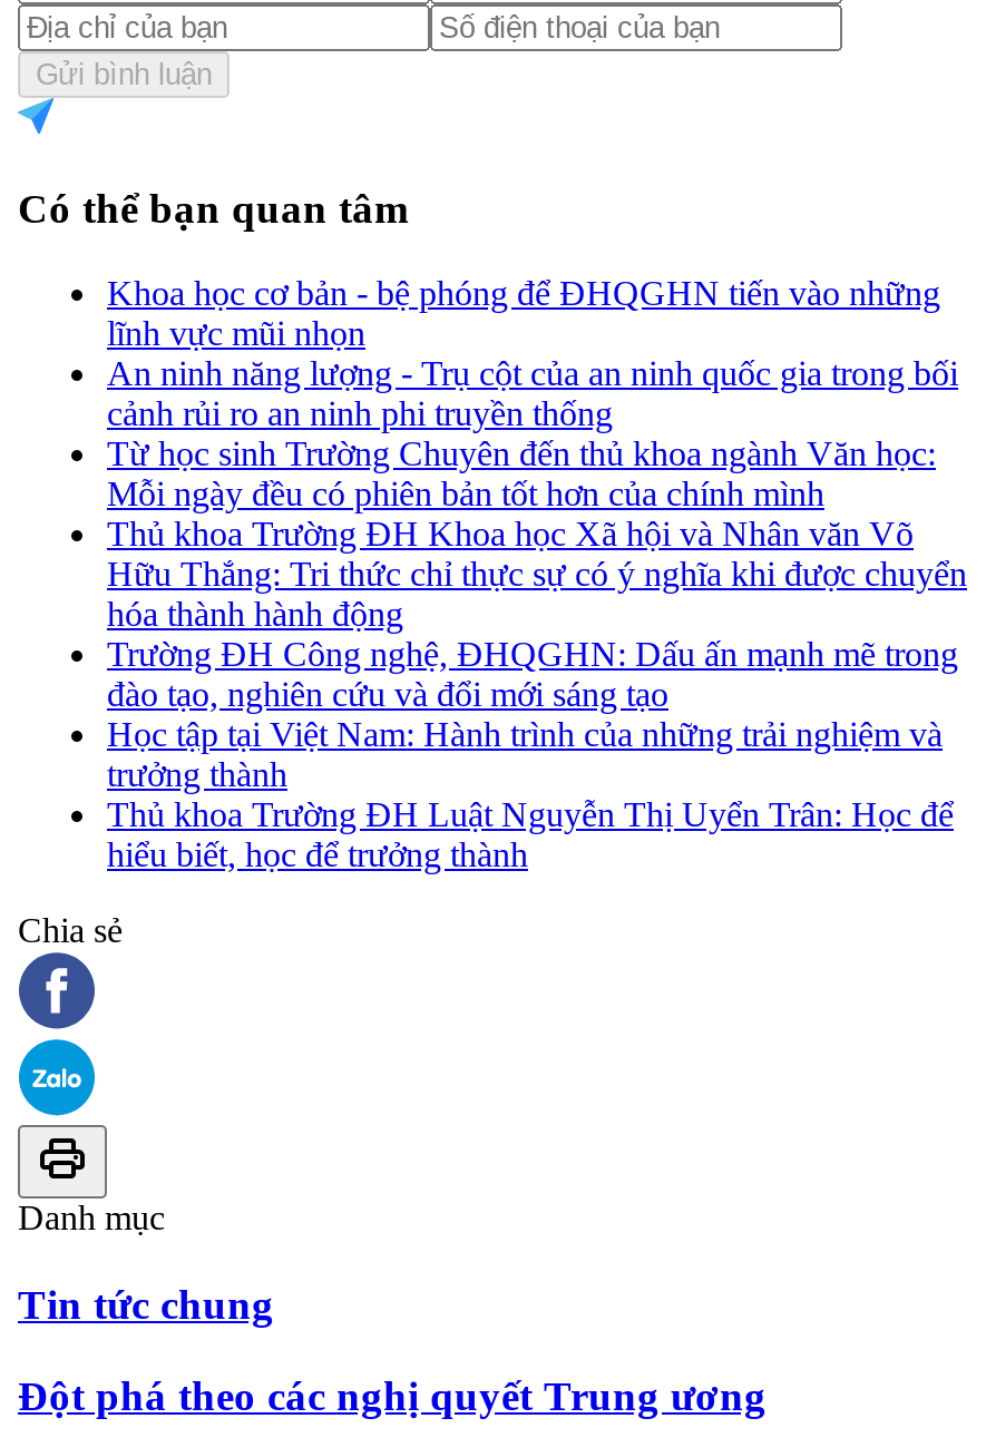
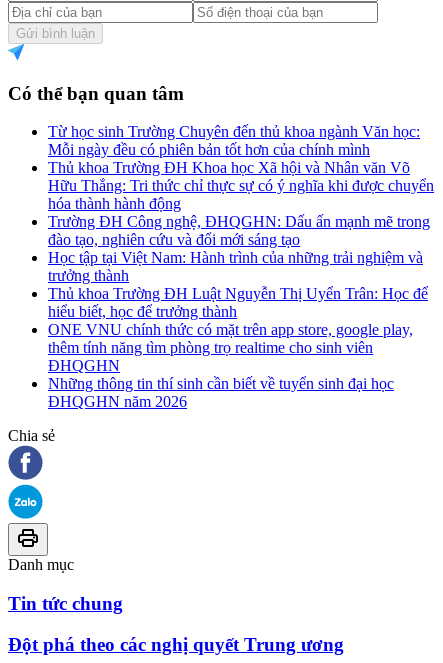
- Khoa học cơ bản - bệ phóng để ĐHQGHN tiến vào những
- lĩnh vực mũi nhọn
- An ninh năng lượng - Trụ cột của an ninh quốc gia trong bối
- cảnh rủi ro an ninh phi truyền thống

moved up: Từ học sinh Trường Chuyên đến thủ khoa ngành Văn học: | Mỗi ngày đều có phiên bản tốt hơn của chính mình | Thủ khoa Trường ĐH Khoa học Xã hội và Nhân văn Võ | ... | Thủ khoa Trường ĐH Luật Nguyễn Thị Uyển Trân: Học để | hiểu biết, học để trưởng thành

+ ONE VNU chính thức có mặt trên app store, google play,
+ thêm tính năng tìm phòng trọ realtime cho sinh viên
+ ĐHQGHN
+ Những thông tin thí sinh cần biết về tuyển sinh đại học
+ ĐHQGHN năm 2026
